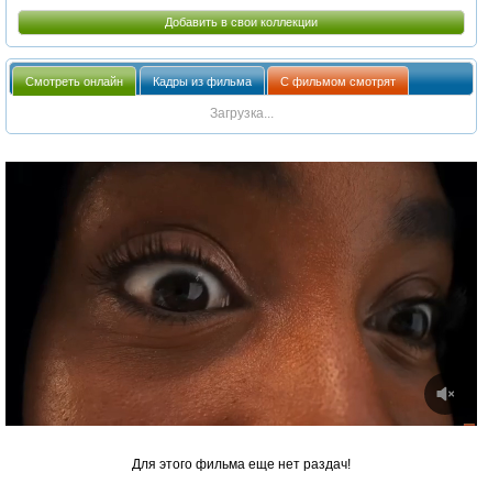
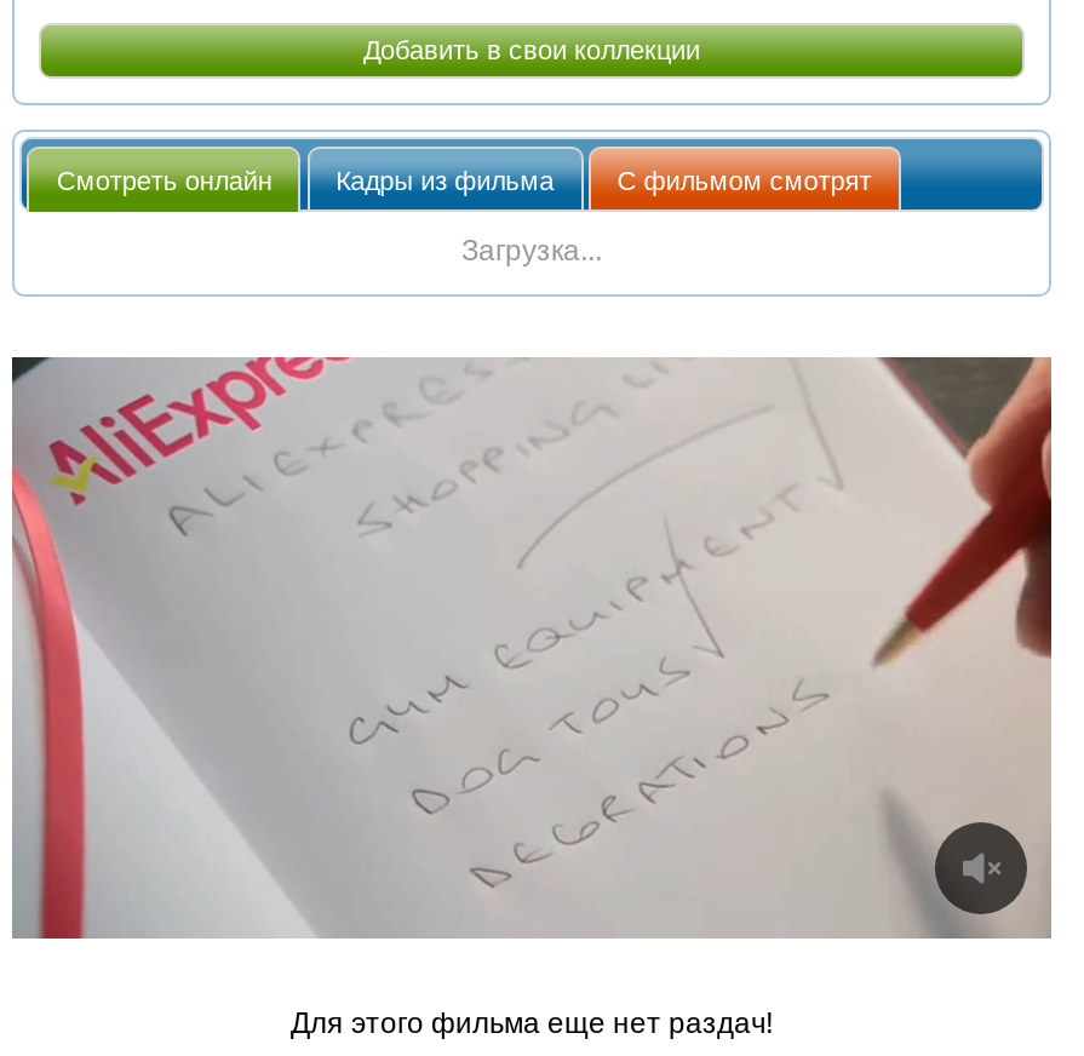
- [image]
+ [image]
